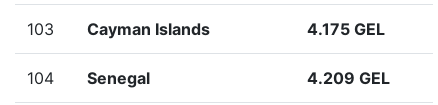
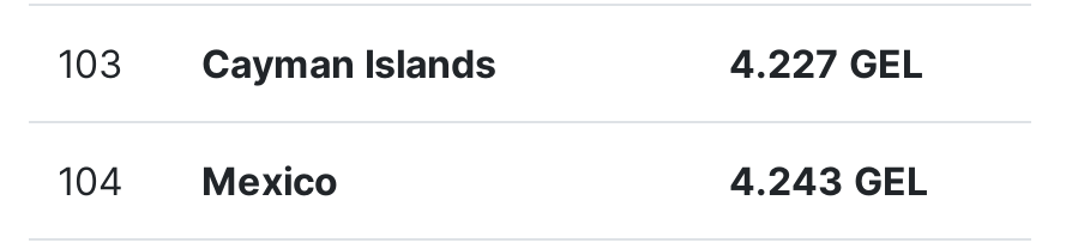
- 4.175 GEL
+ 4.227 GEL

- Senegal
- 4.209 GEL
+ Mexico
+ 4.243 GEL
